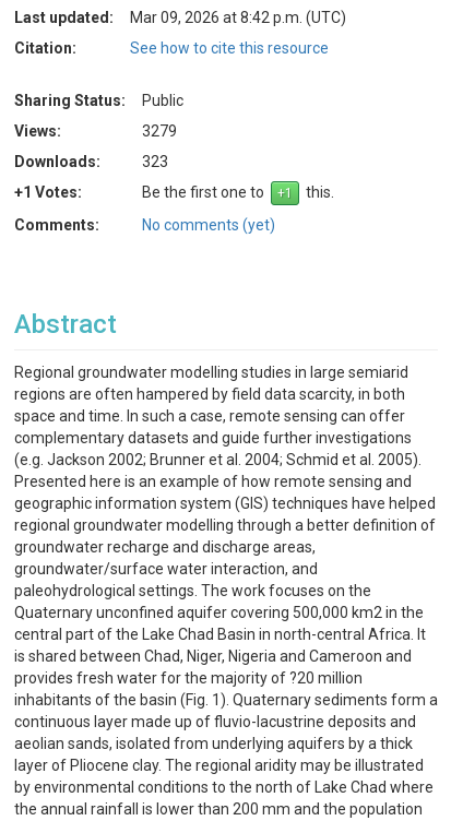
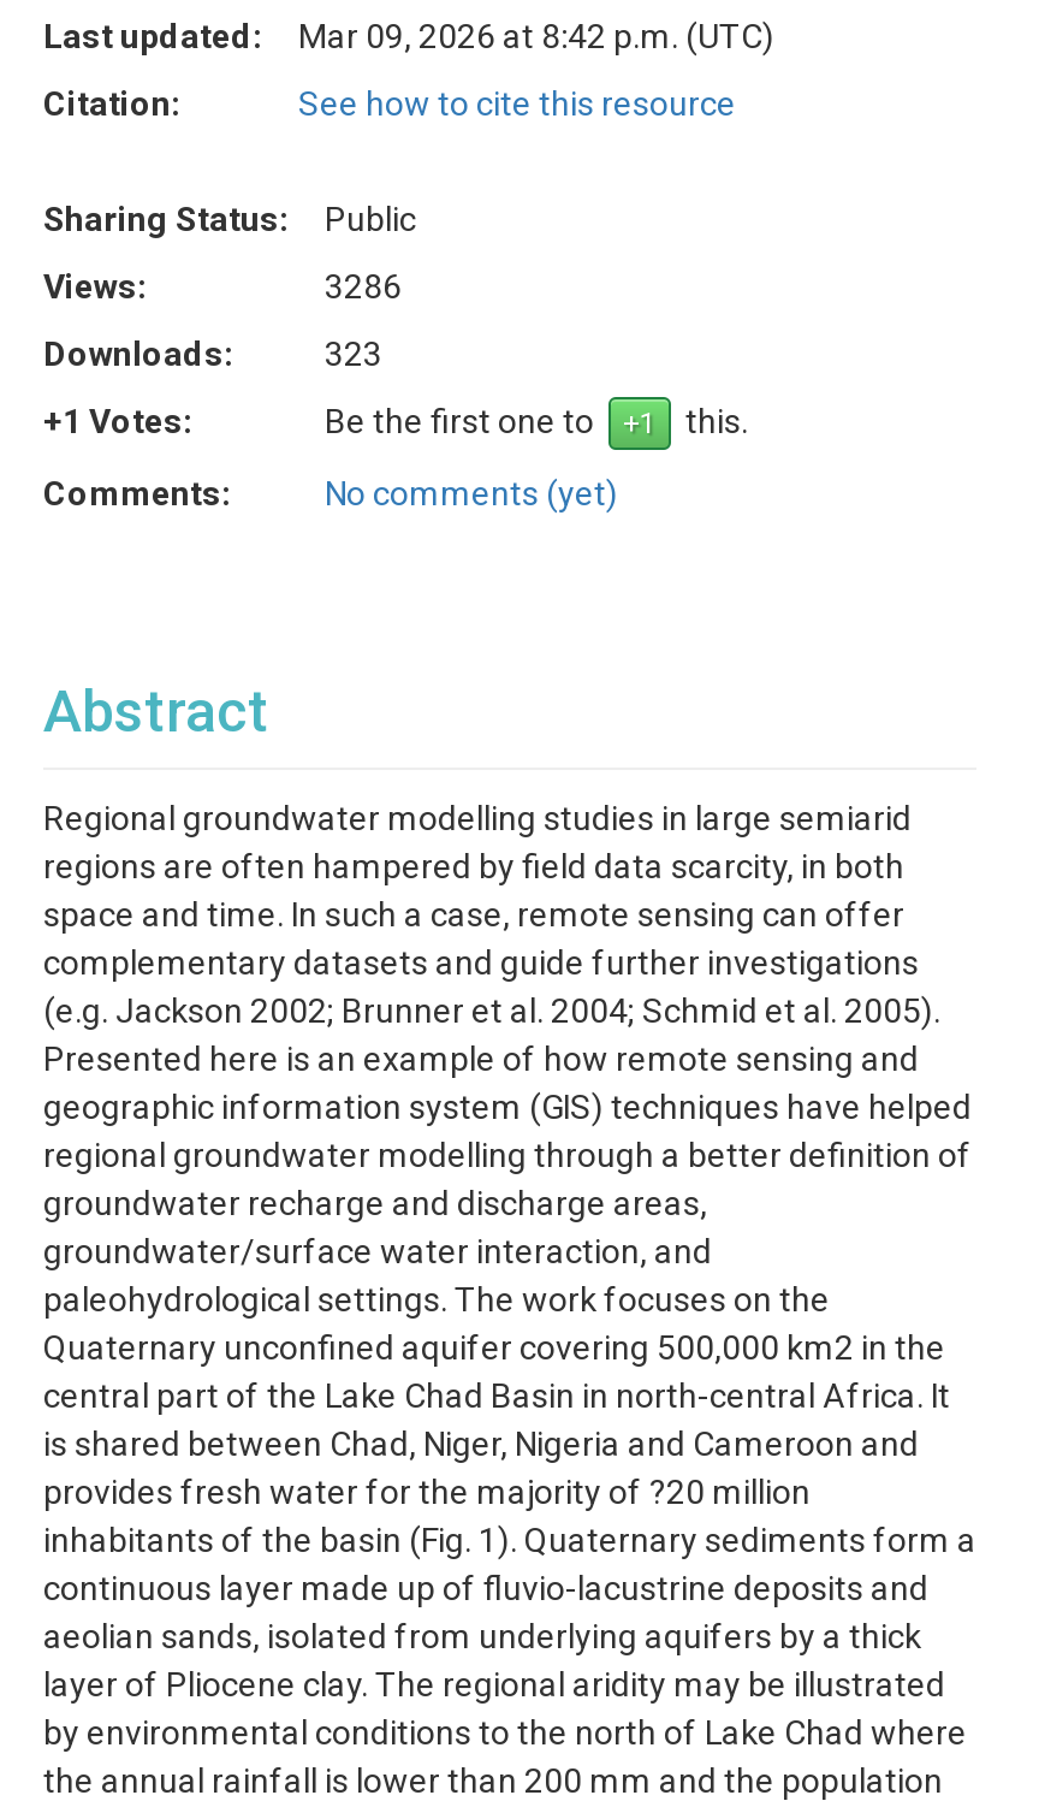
- 3279
+ 3286
